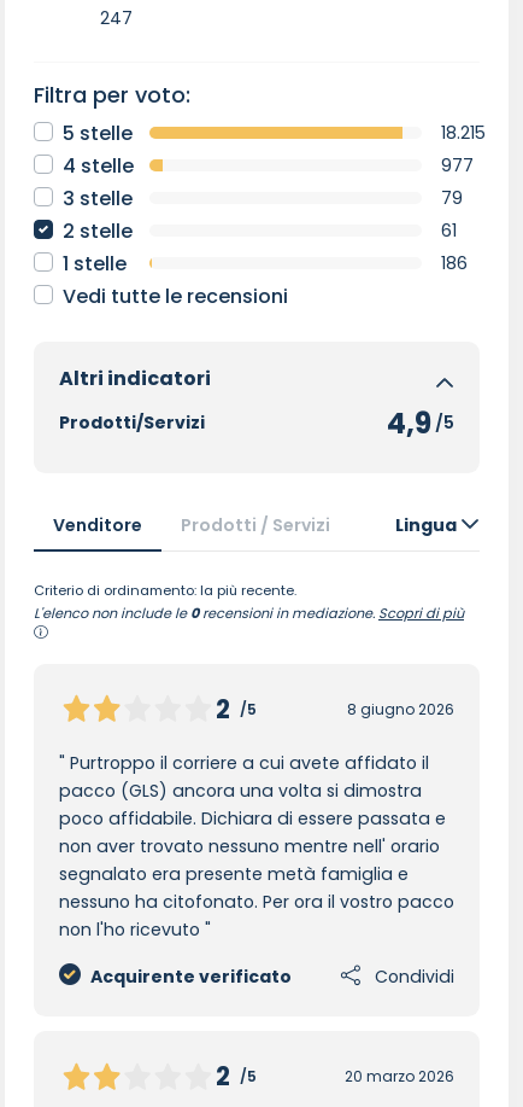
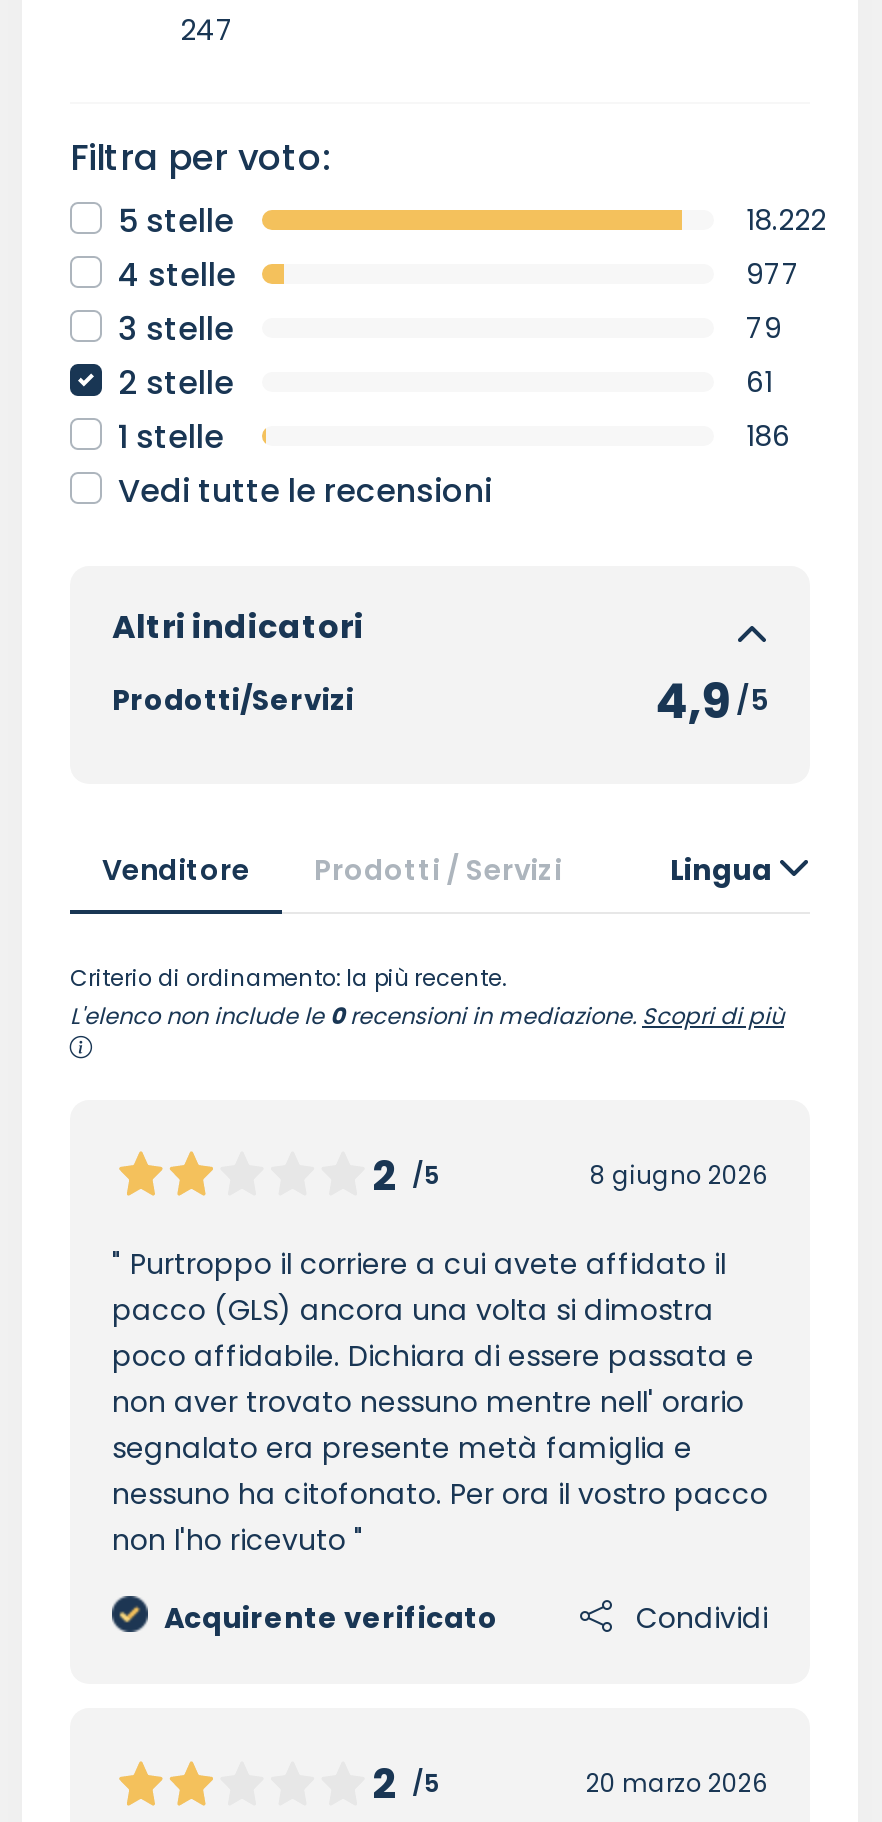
- 18.215
+ 18.222
